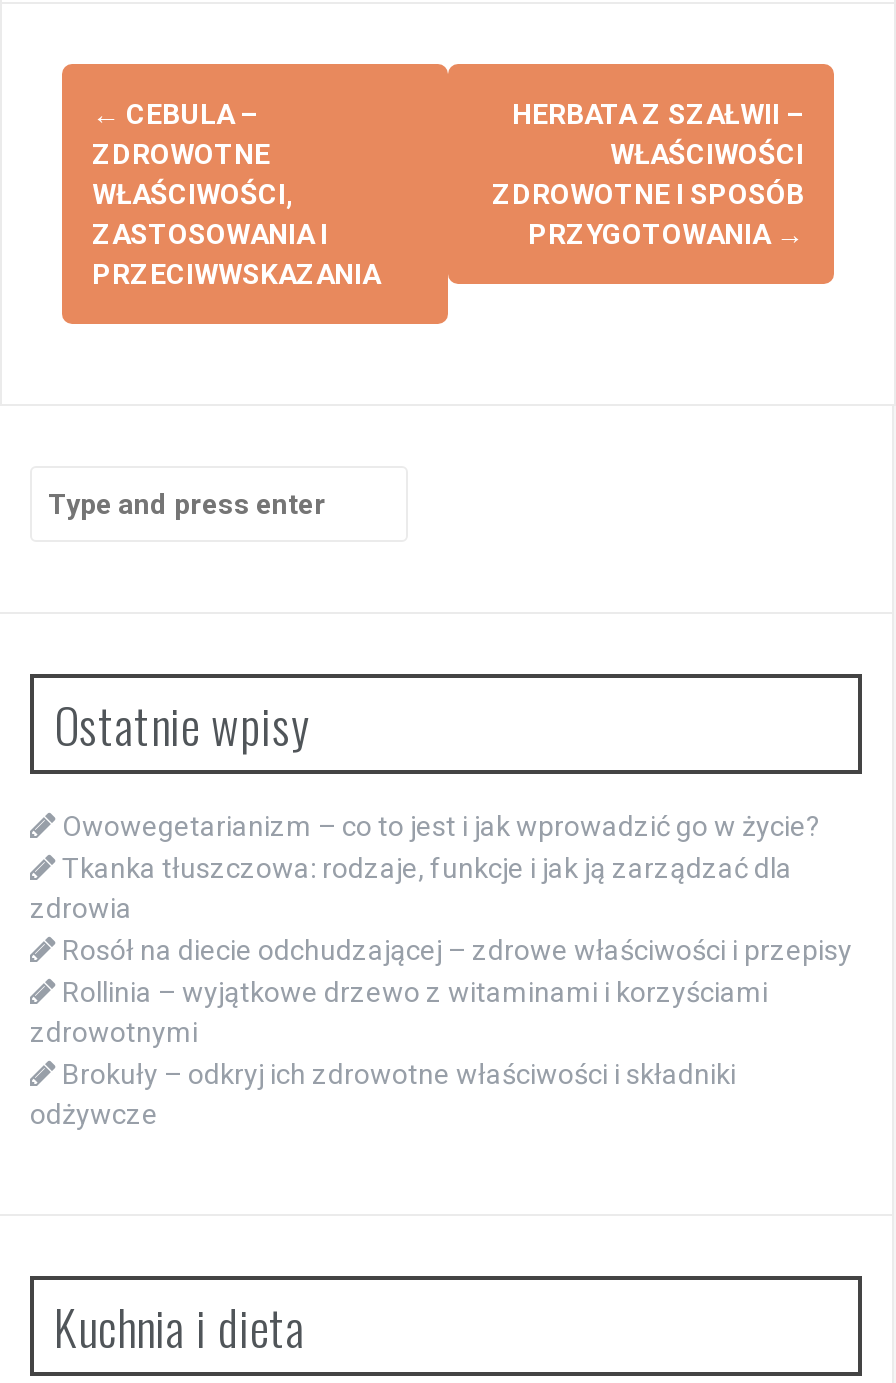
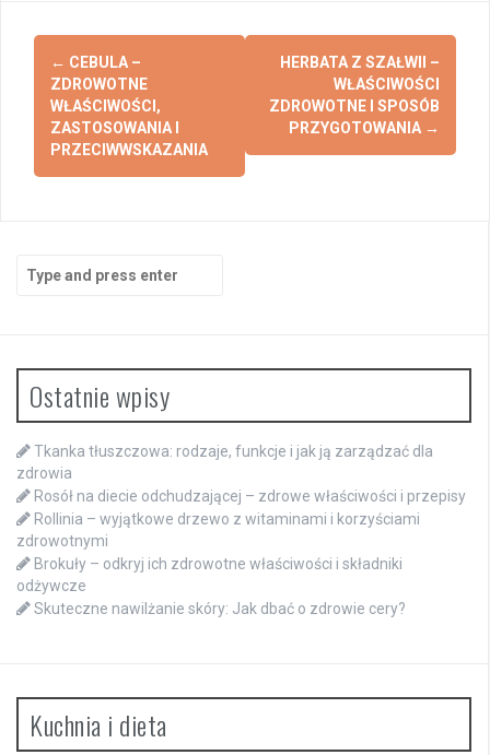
- Owowegetarianizm – co to jest i jak wprowadzić go w życie?

moved up: Tkanka tłuszczowa: rodzaje, funkcje i jak ją zarządzać dla | zdrowia | Rosół na diecie odchudzającej – zdrowe właściwości i przepisy | Rollinia – wyjątkowe drzewo z witaminami i korzyściami | zdrowotnymi | Brokuły – odkryj ich zdrowotne właściwości i składniki | odżywcze

+ Skuteczne nawilżanie skóry: Jak dbać o zdrowie cery?
